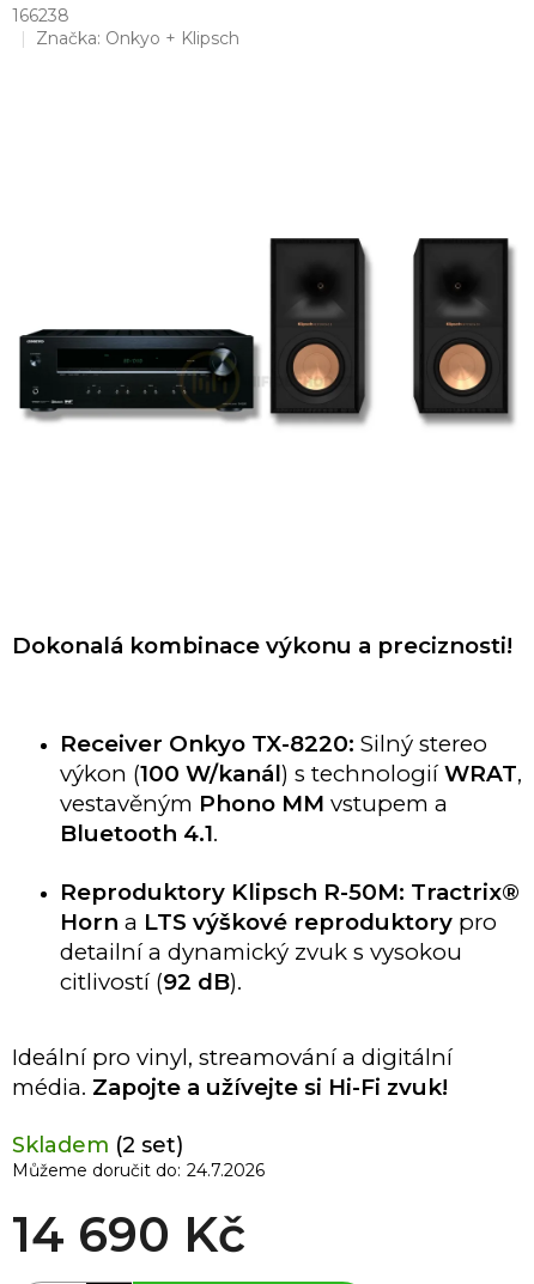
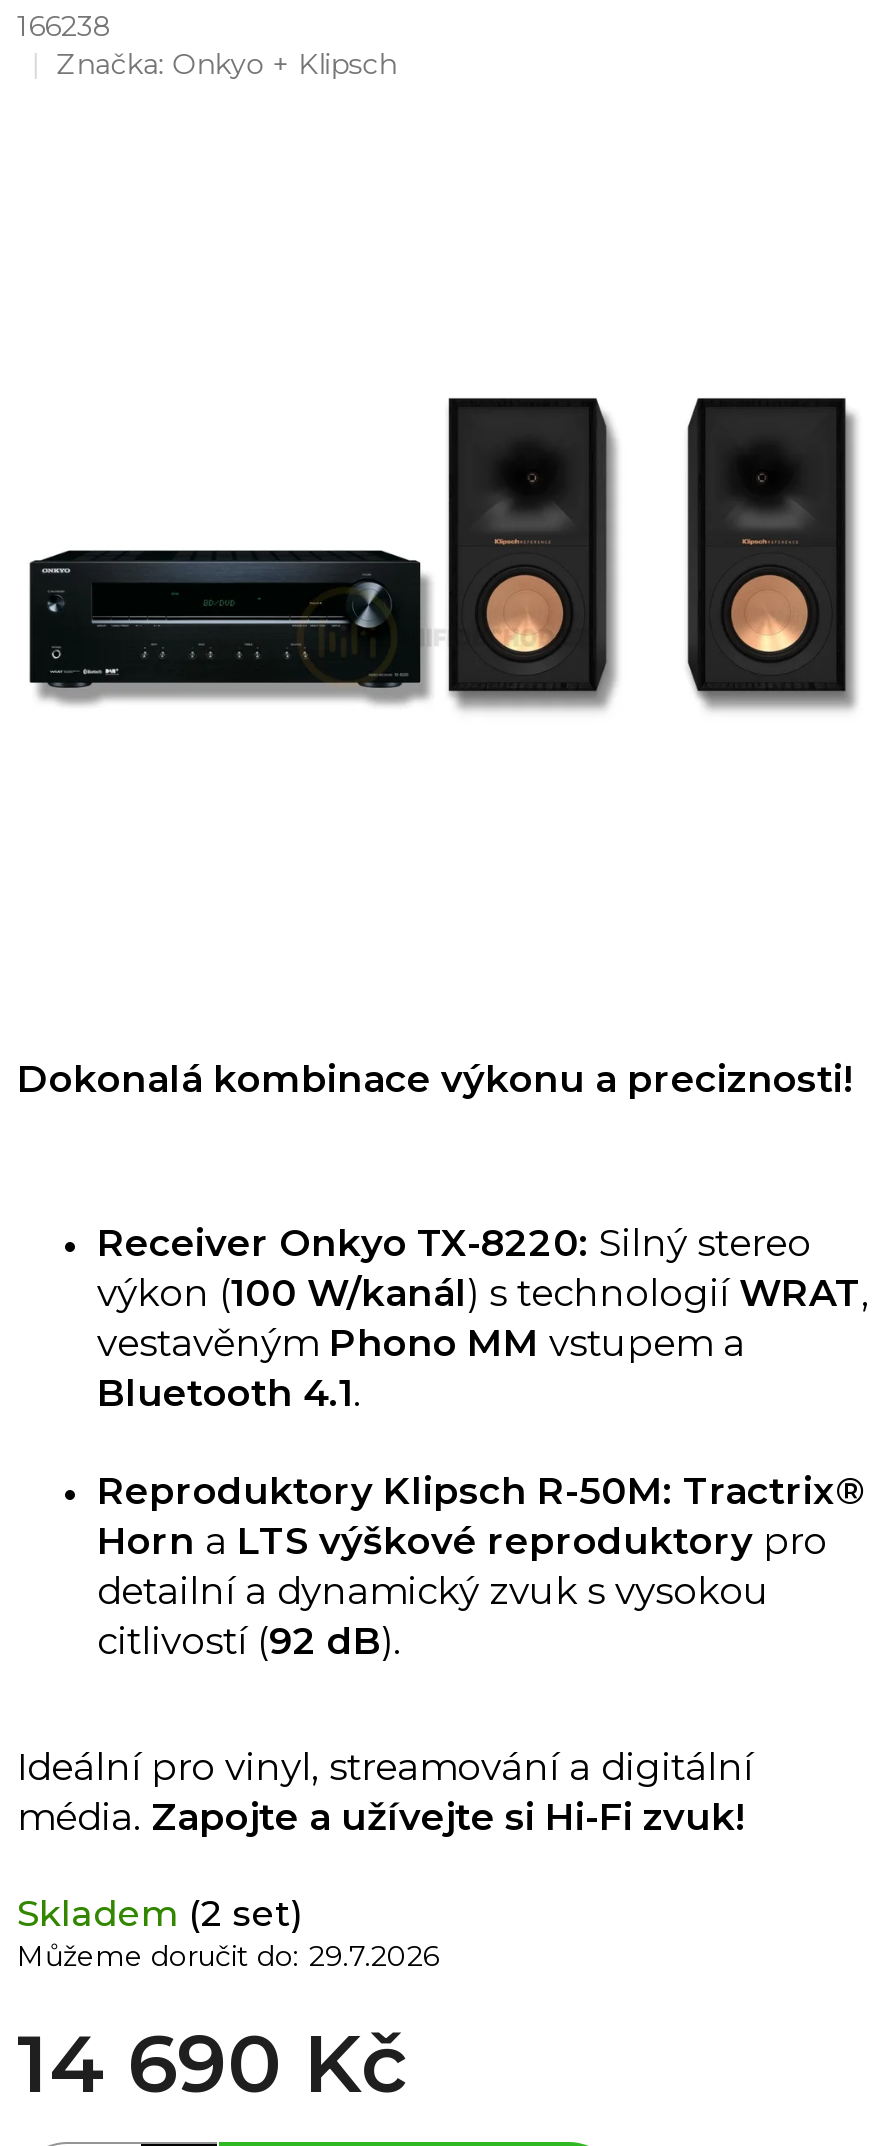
- Můžeme doručit do: 24.7.2026
+ Můžeme doručit do: 29.7.2026
